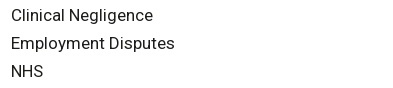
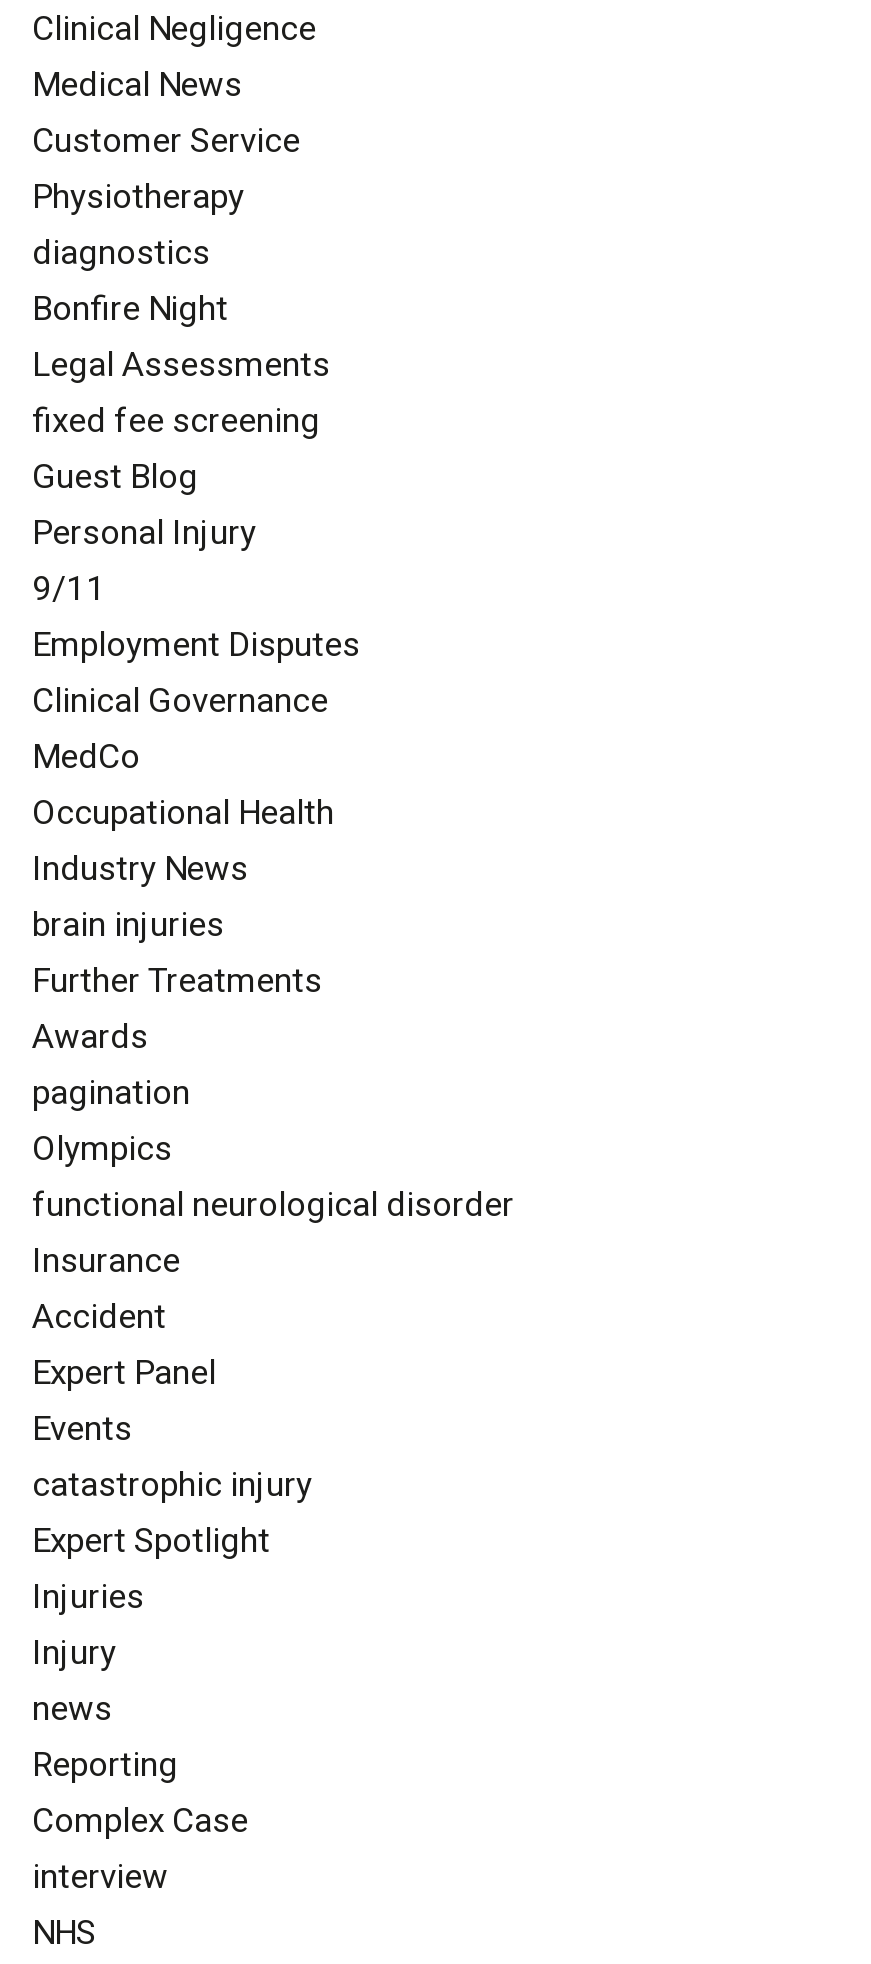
+ Medical News
+ Customer Service
+ Physiotherapy
+ diagnostics
+ Bonfire Night
+ Legal Assessments
+ fixed fee screening
+ Guest Blog
+ Personal Injury
+ 9/11

+ Clinical Governance
+ MedCo
+ Occupational Health
+ Industry News
+ brain injuries
+ Further Treatments
+ Awards
+ pagination
+ Olympics
+ functional neurological disorder
+ Insurance
+ Accident
+ Expert Panel
+ Events
+ catastrophic injury
+ Expert Spotlight
+ Injuries
+ Injury
+ news
+ Reporting
+ Complex Case
+ interview
